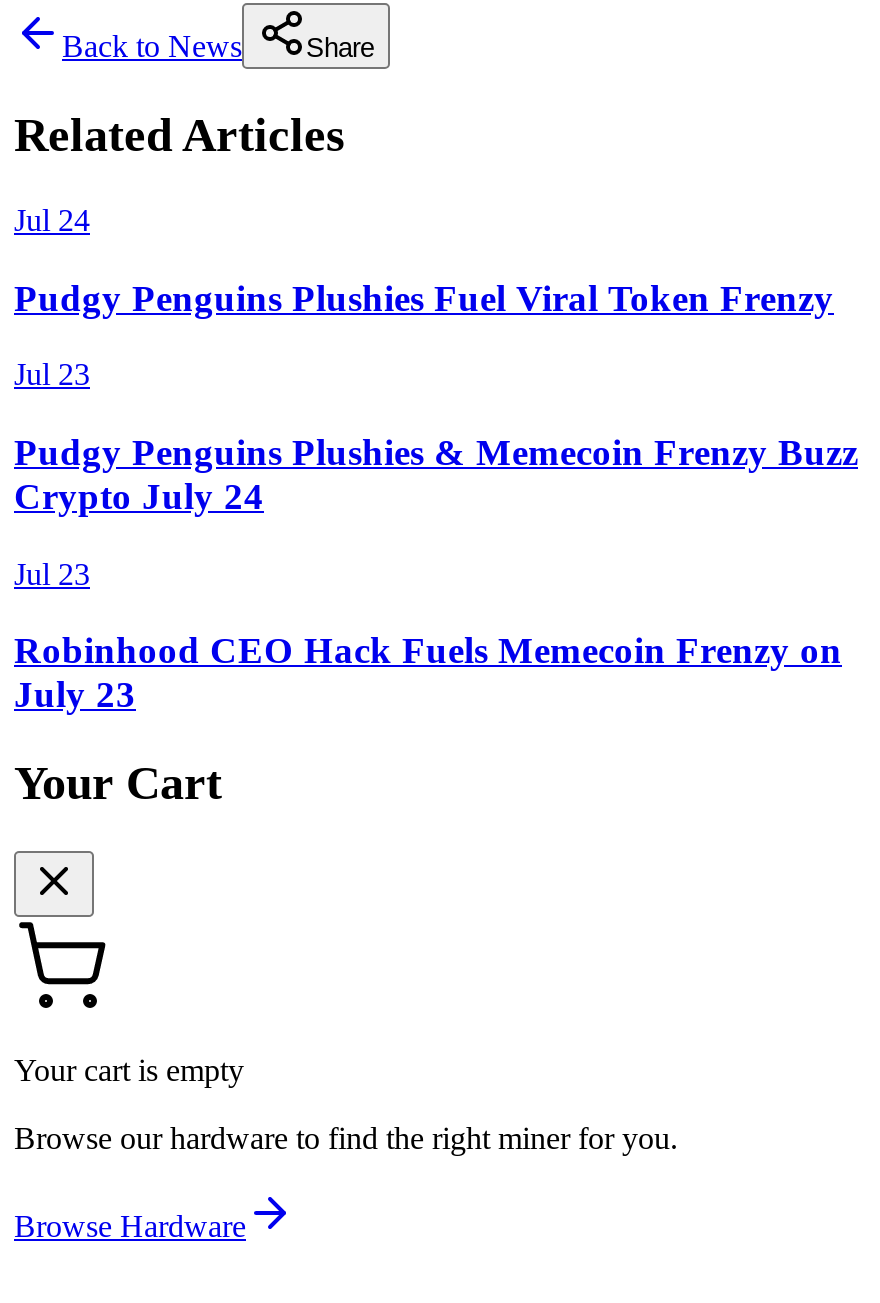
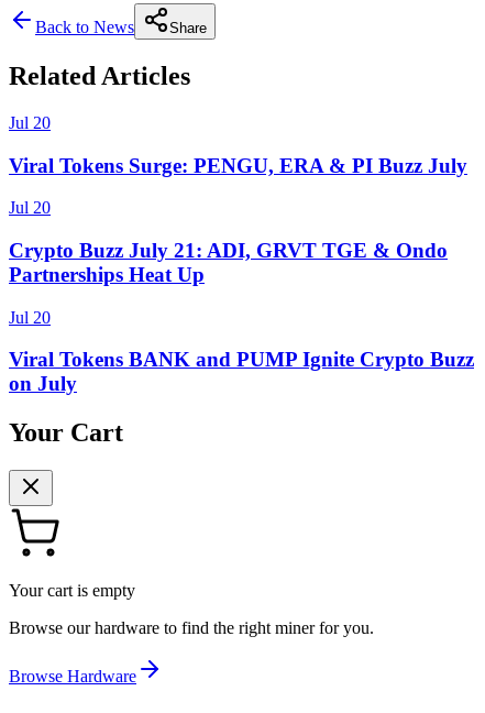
- Jul 24
+ Jul 20

- Pudgy Penguins Plushies Fuel Viral Token Frenzy
+ Viral Tokens Surge: PENGU, ERA & PI Buzz July

- Jul 23
+ Jul 20

- Pudgy Penguins Plushies & Memecoin Frenzy Buzz
- Crypto July 24
+ Crypto Buzz July 21: ADI, GRVT TGE & Ondo
+ Partnerships Heat Up

- Jul 23
+ Jul 20

- Robinhood CEO Hack Fuels Memecoin Frenzy on
- July 23
+ Viral Tokens BANK and PUMP Ignite Crypto Buzz
+ on July
